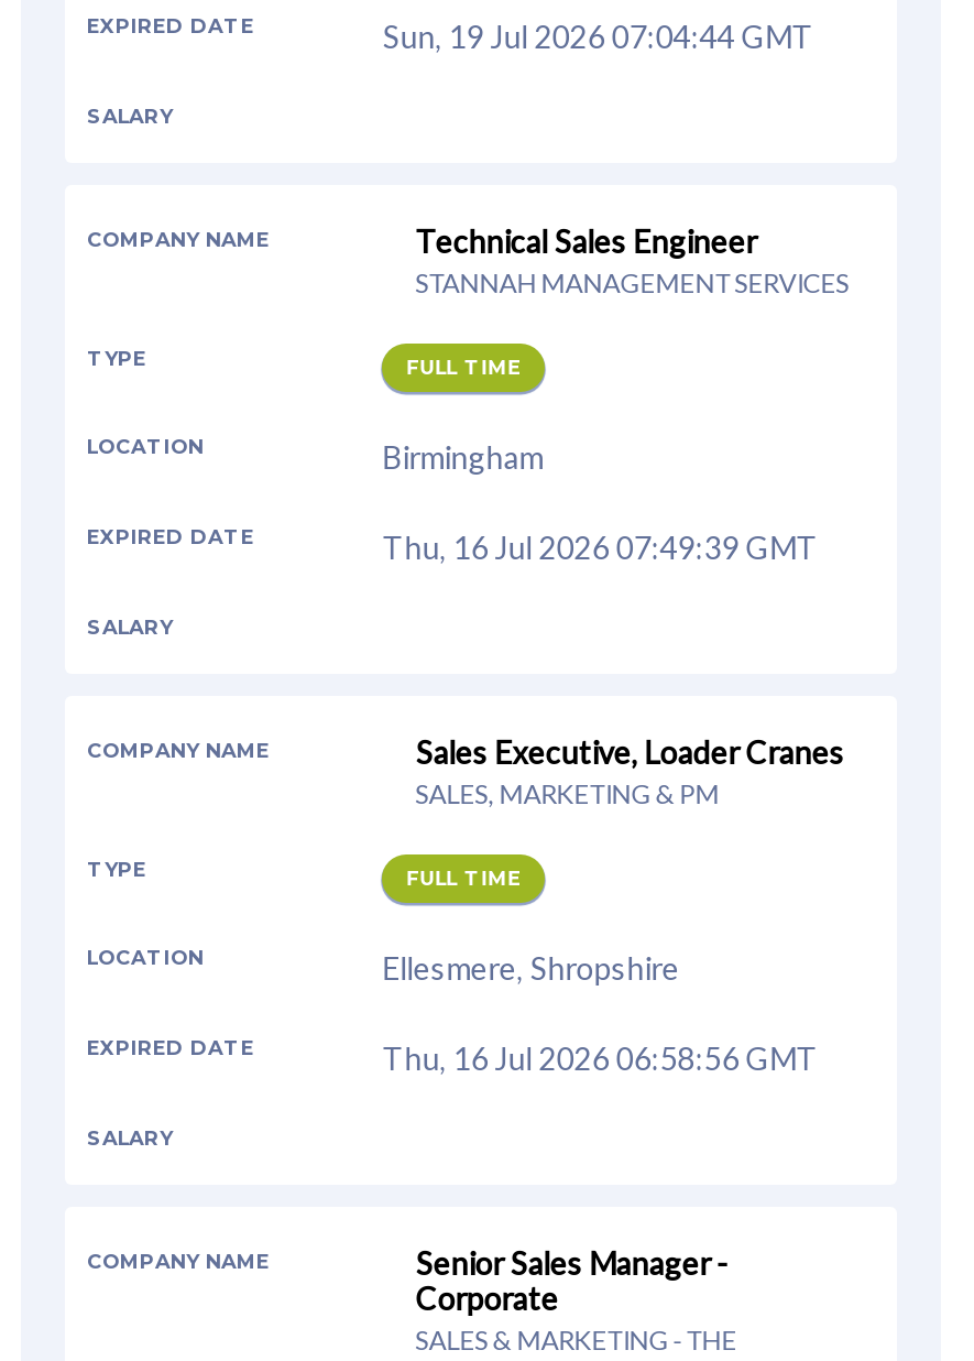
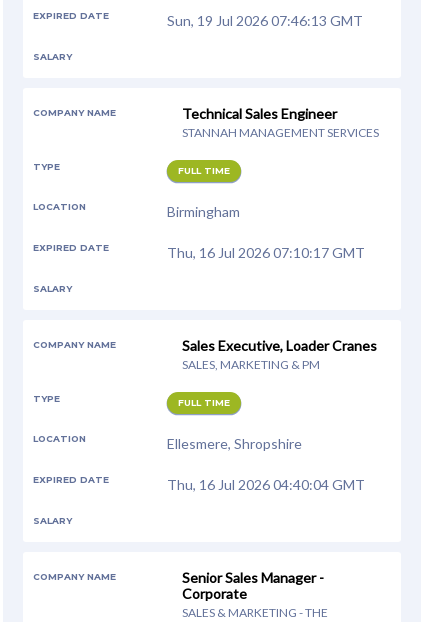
- Sun, 19 Jul 2026 07:04:44 GMT
+ Sun, 19 Jul 2026 07:46:13 GMT

- Thu, 16 Jul 2026 07:49:39 GMT
+ Thu, 16 Jul 2026 07:10:17 GMT

- Thu, 16 Jul 2026 06:58:56 GMT
+ Thu, 16 Jul 2026 04:40:04 GMT
